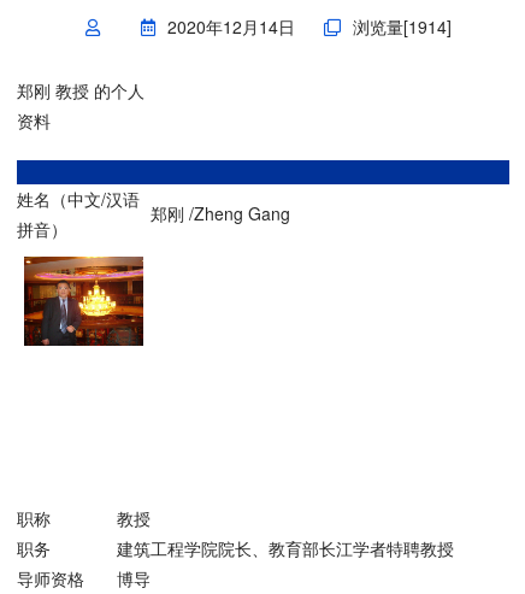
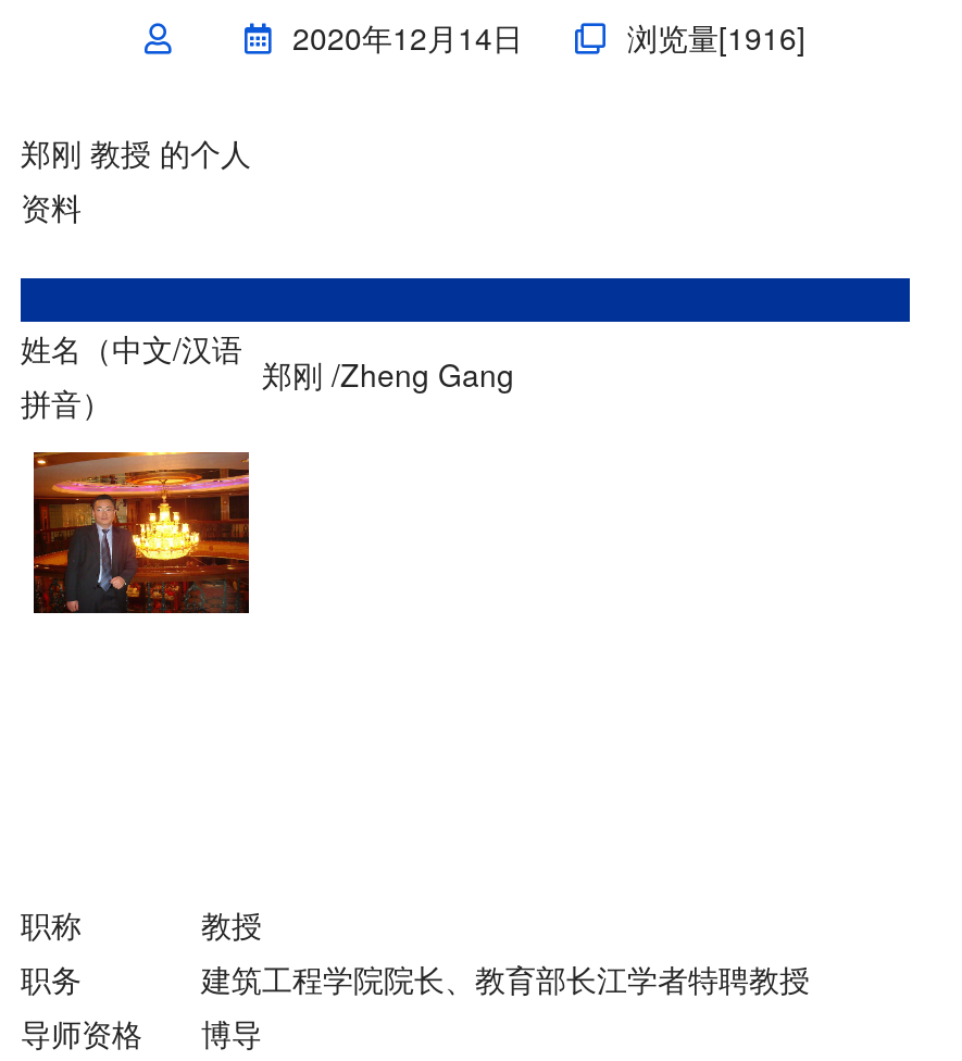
- 浏览量[1914]
+ 浏览量[1916]
